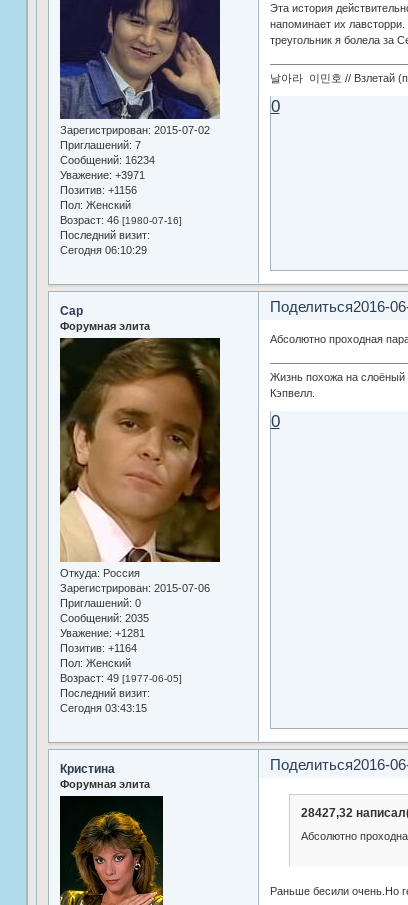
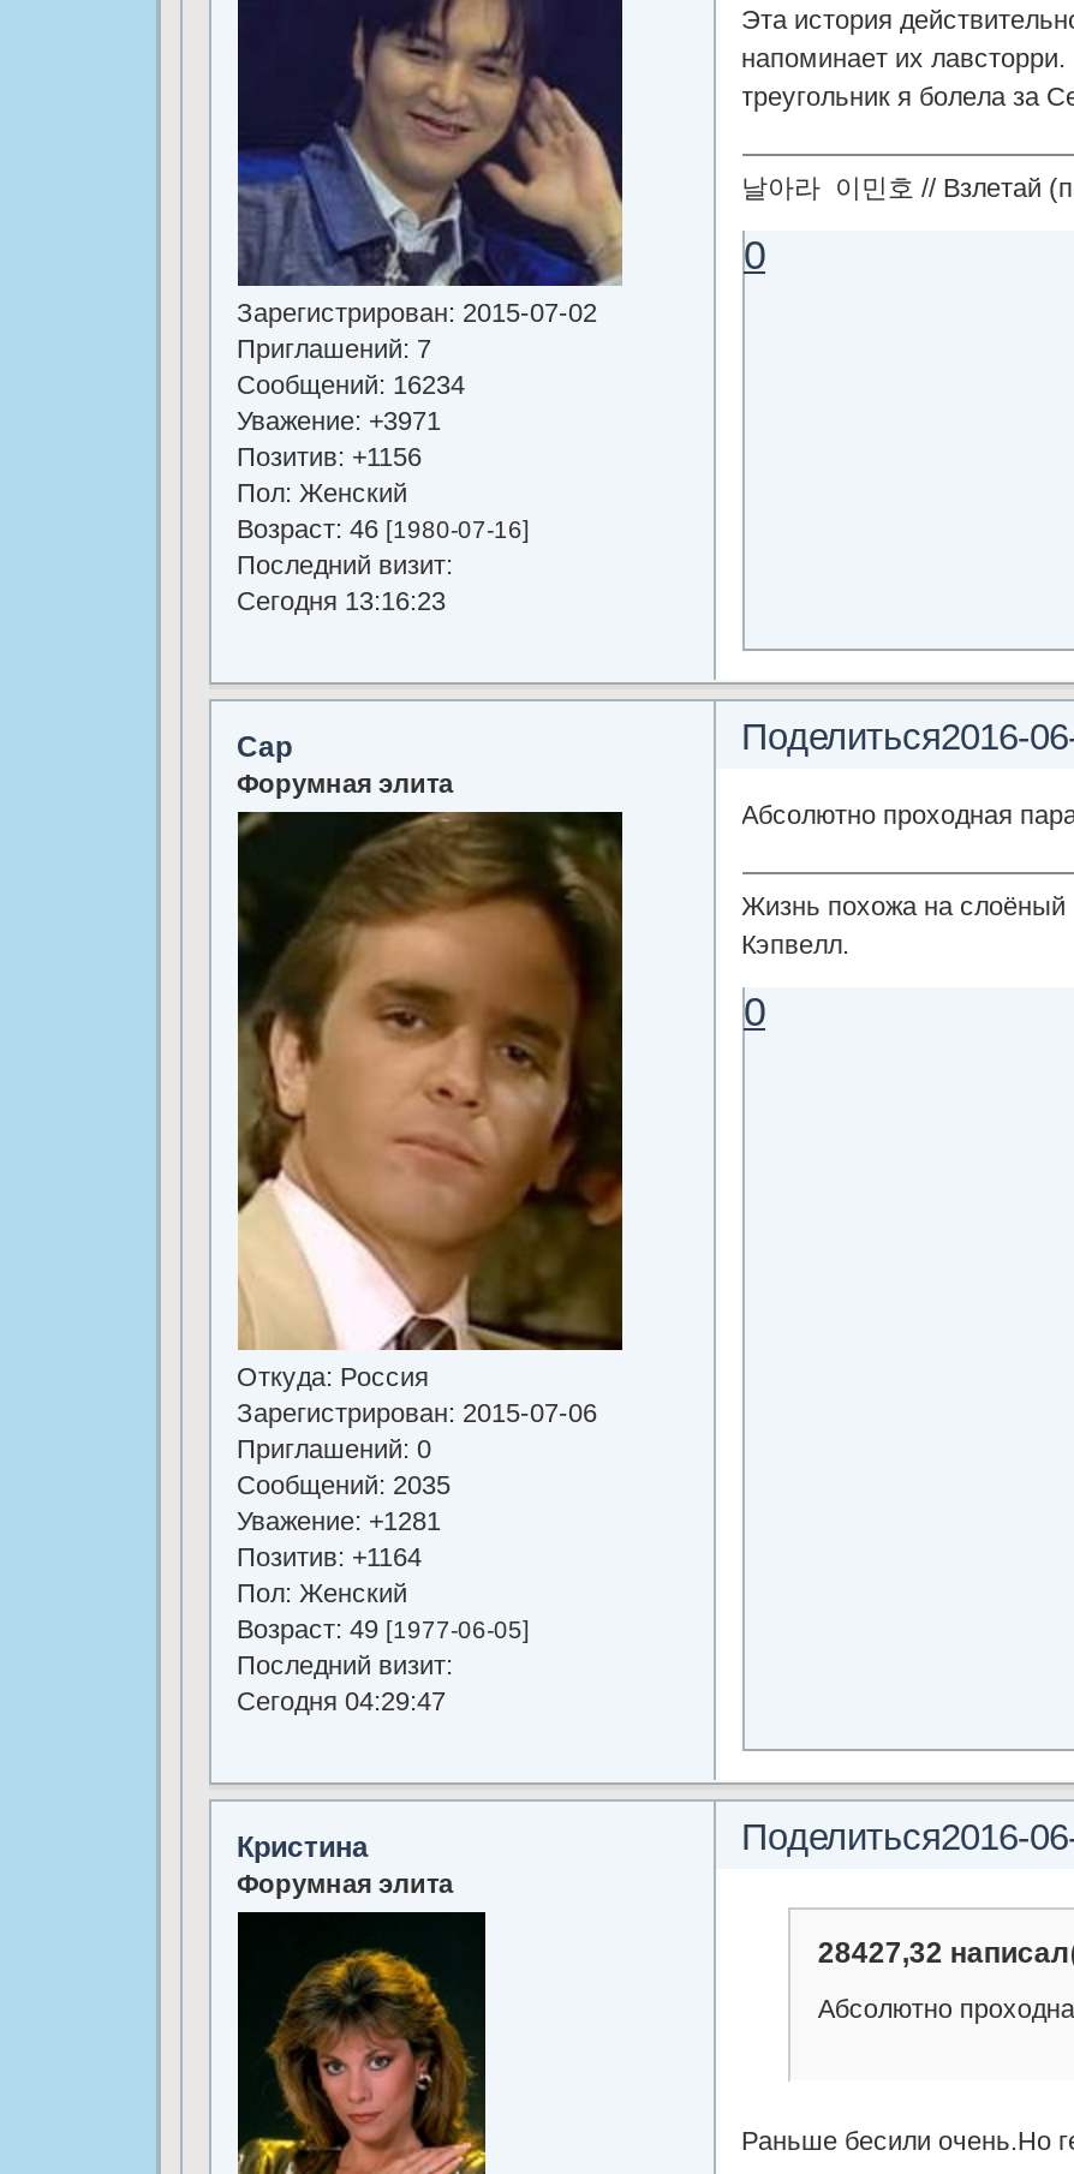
- Сегодня 06:10:29
+ Сегодня 13:16:23

- Сегодня 03:43:15
+ Сегодня 04:29:47
